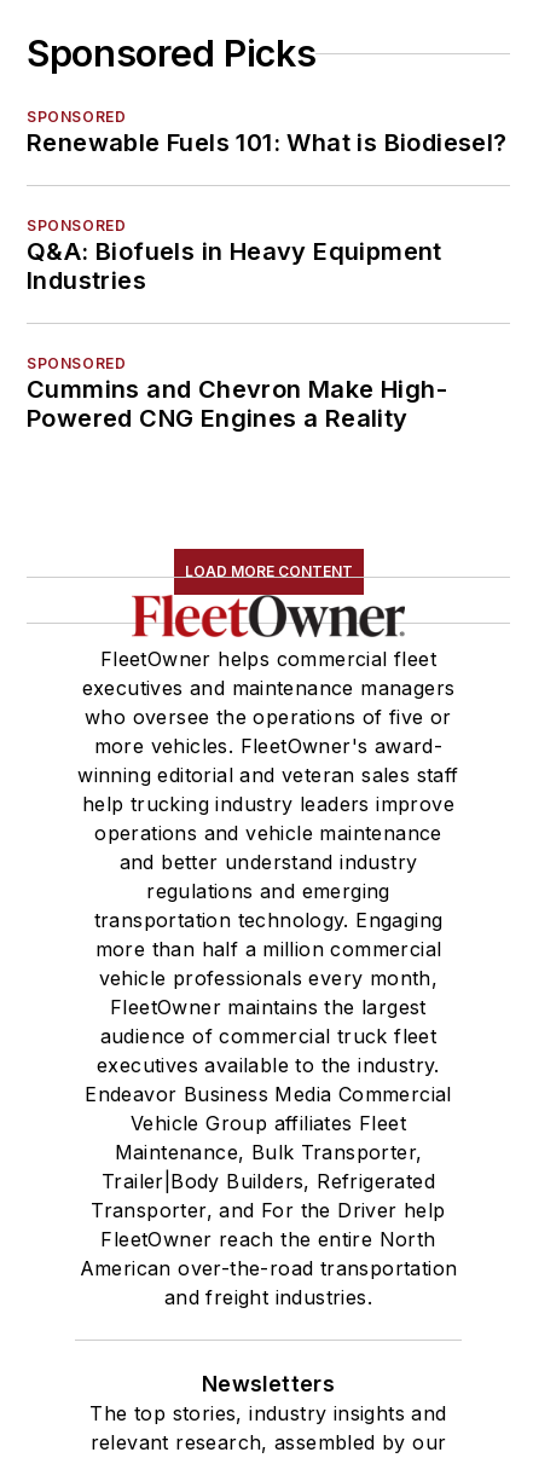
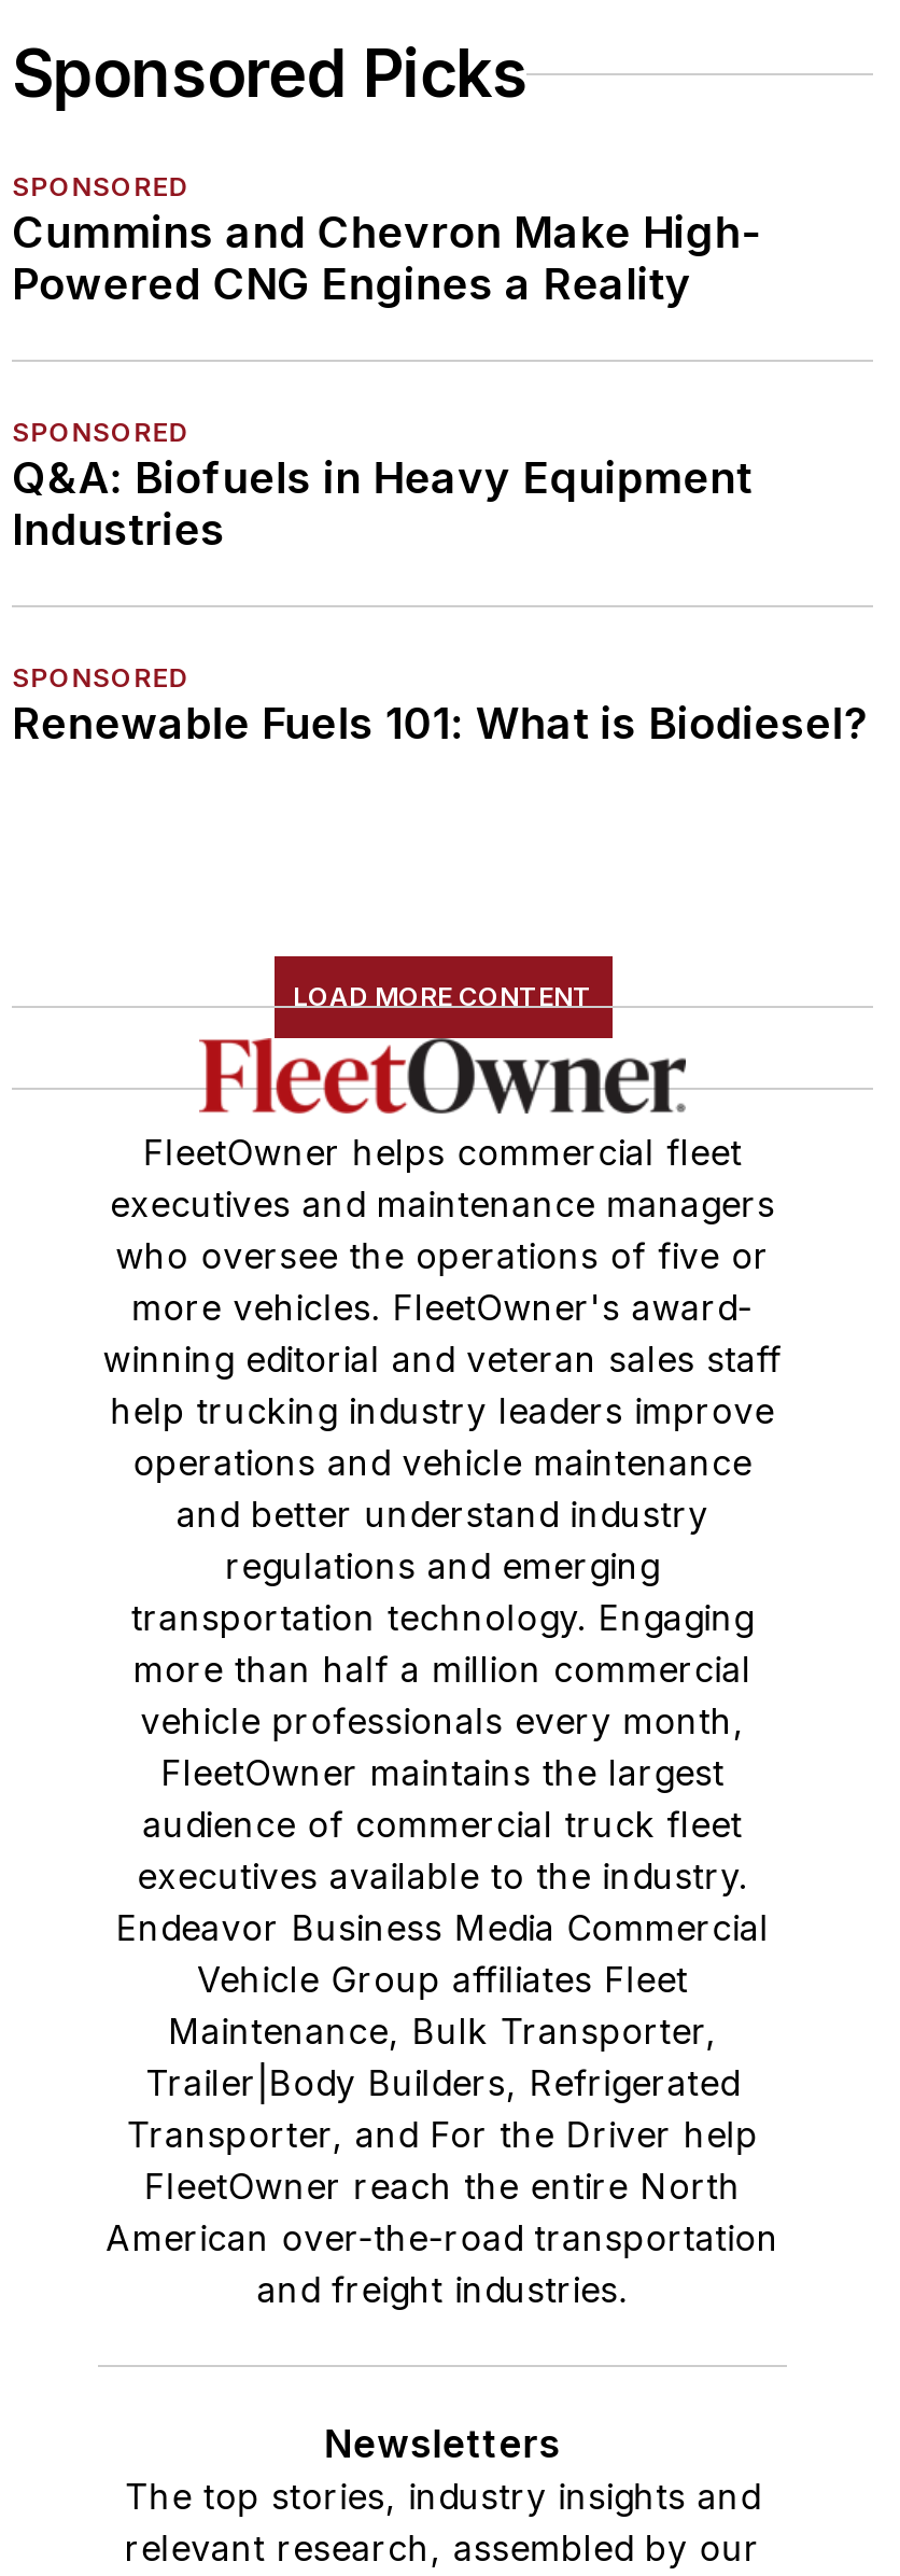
moved down: Renewable Fuels 101: What is Biodiesel?

moved down: SPONSORED | Q&A: Biofuels in Heavy Equipment | Industries | SPONSORED

moved up: Cummins and Chevron Make High- | Powered CNG Engines a Reality
